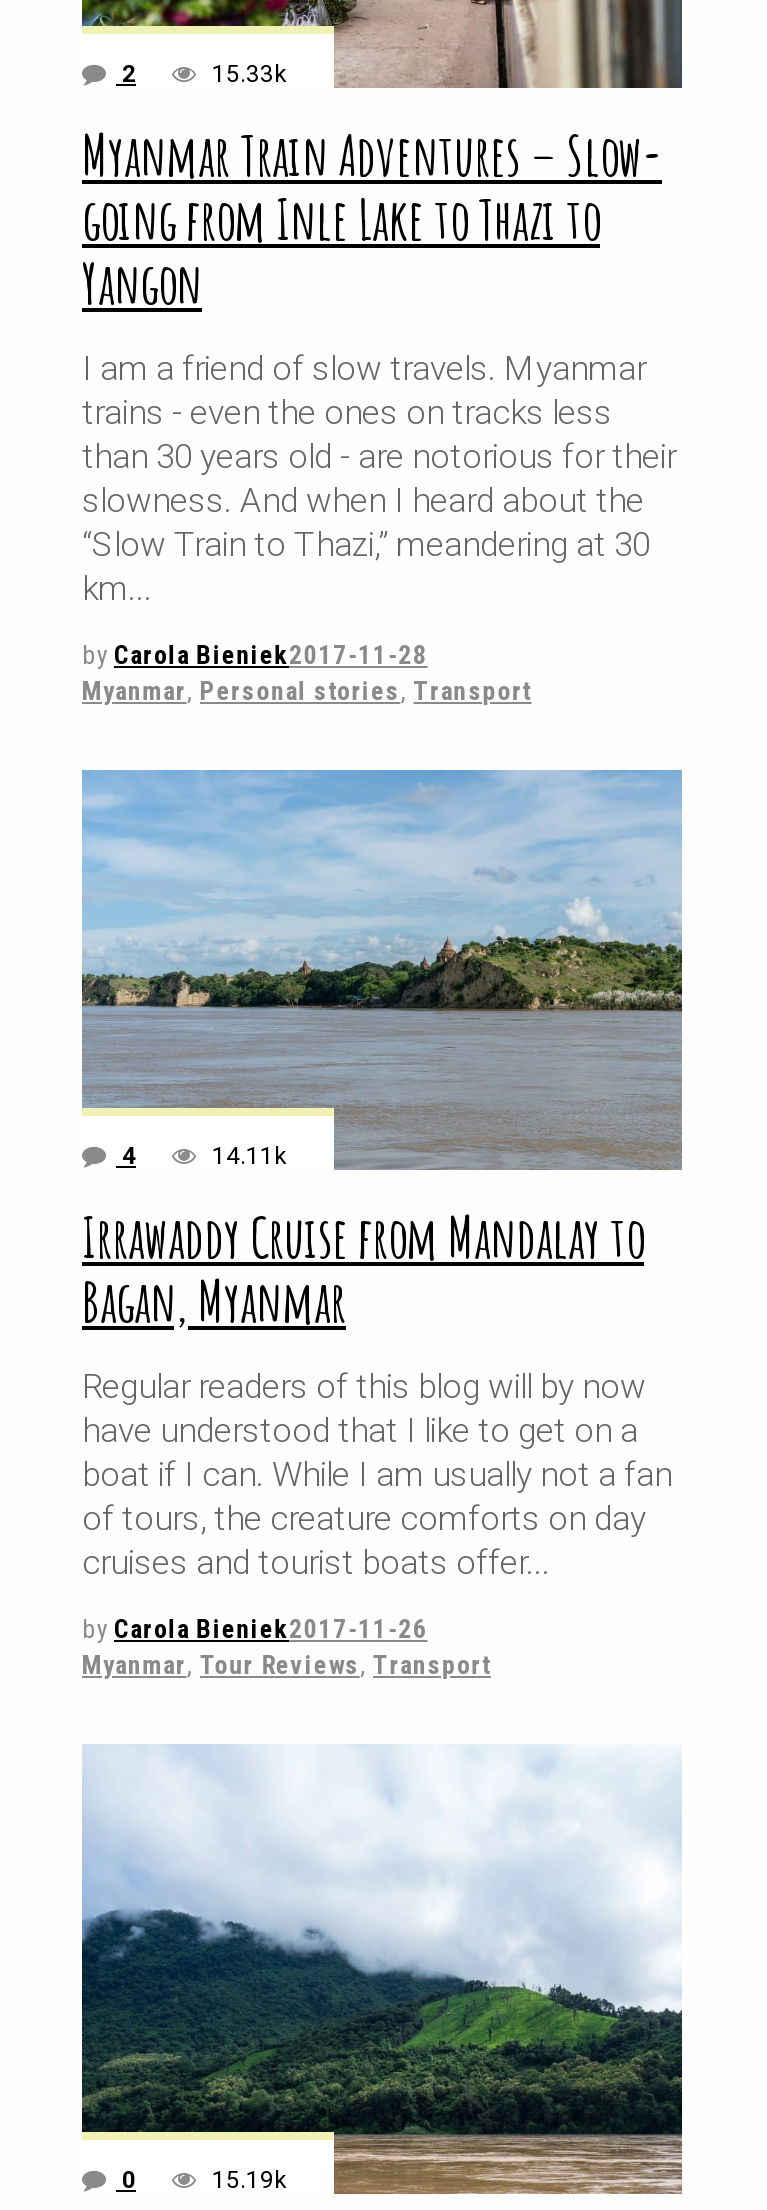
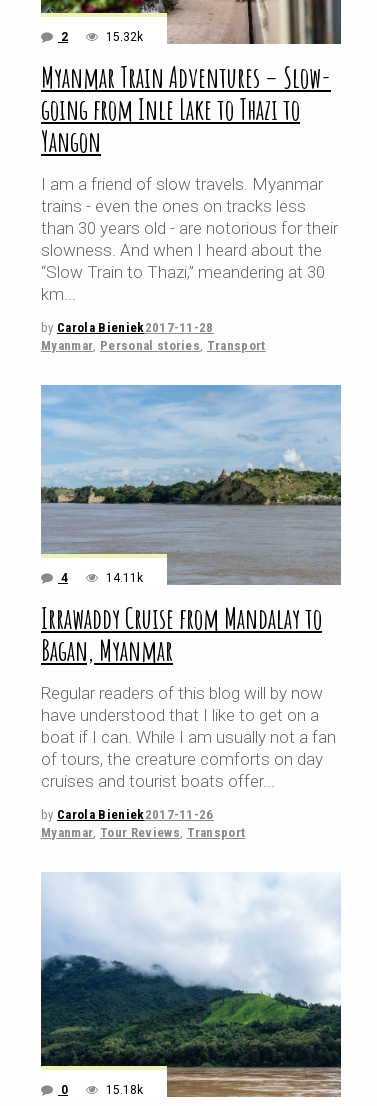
- 15.33k
+ 15.32k

- 15.19k
+ 15.18k
